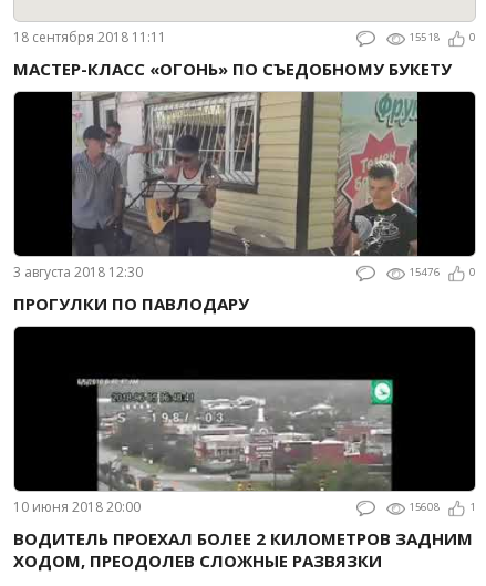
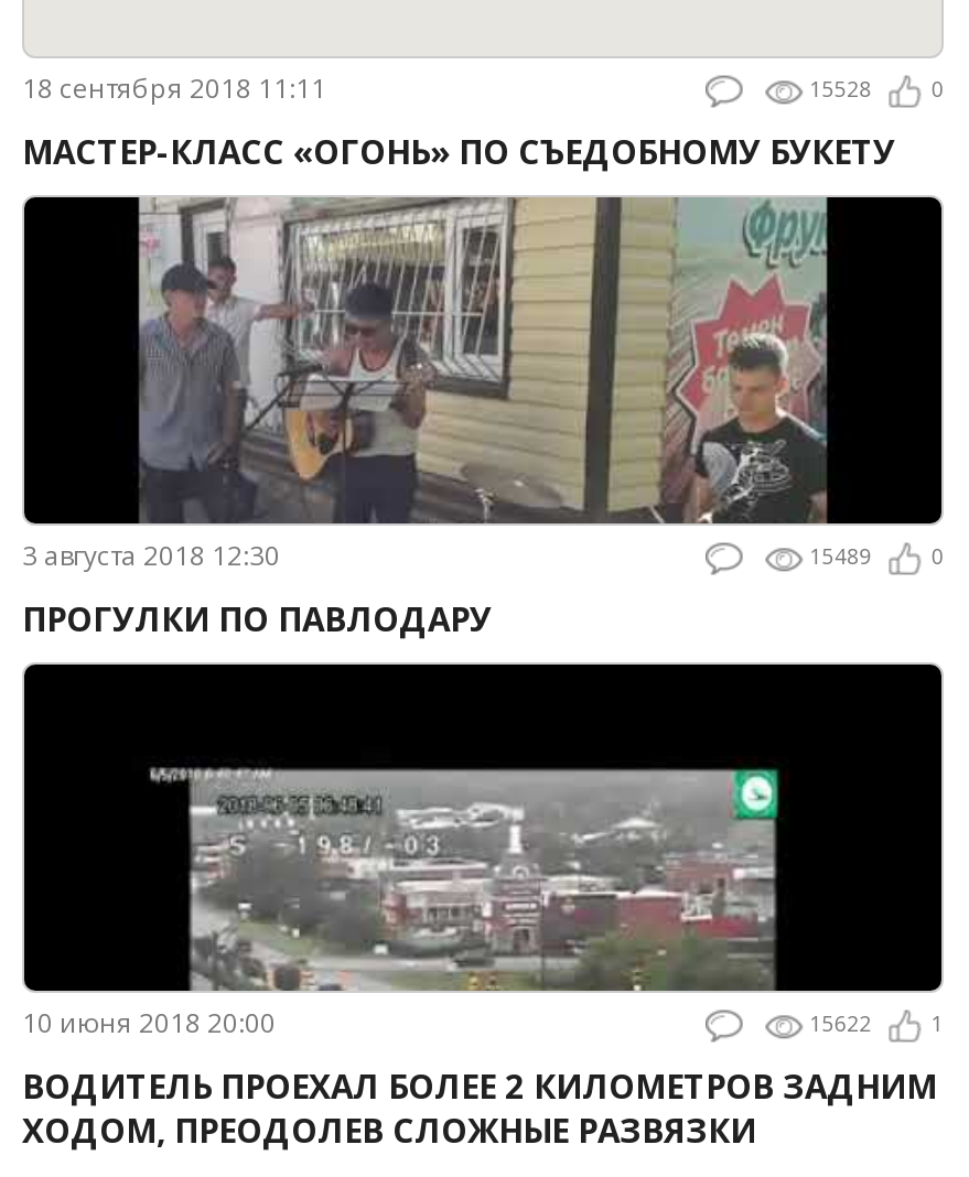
- 15518 0
+ 15528 0

- 15476 0
+ 15489 0

- 15608 1
+ 15622 1
